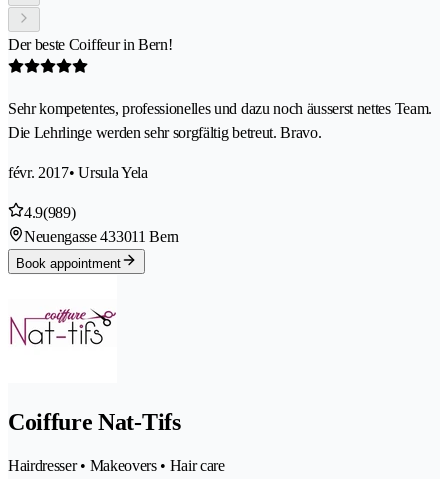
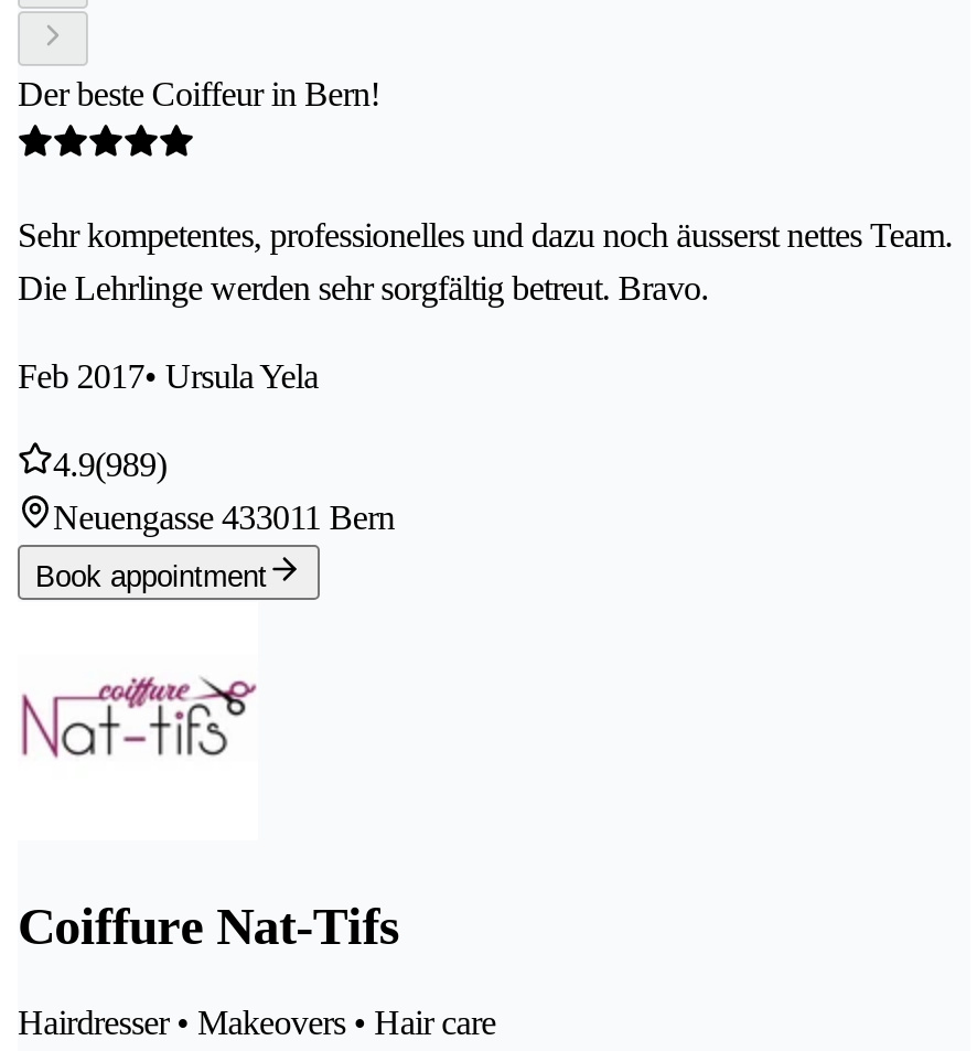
- févr. 2017• Ursula Yela
+ Feb 2017• Ursula Yela
